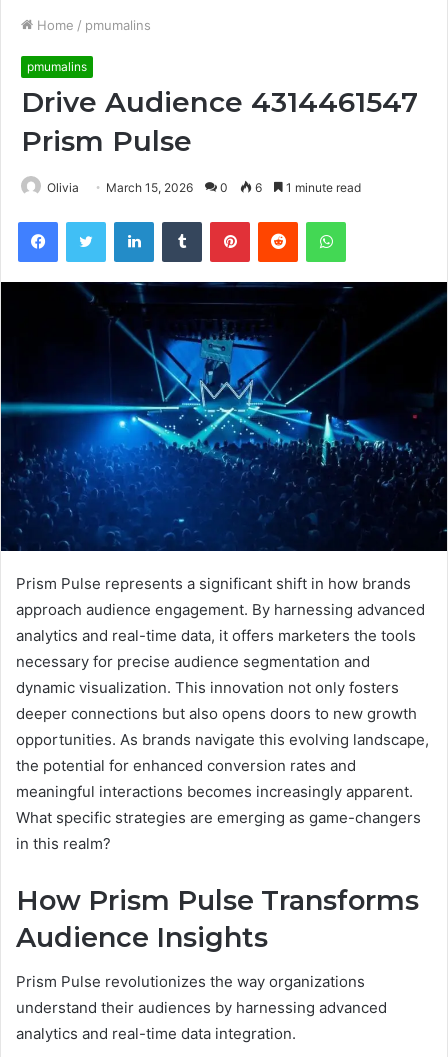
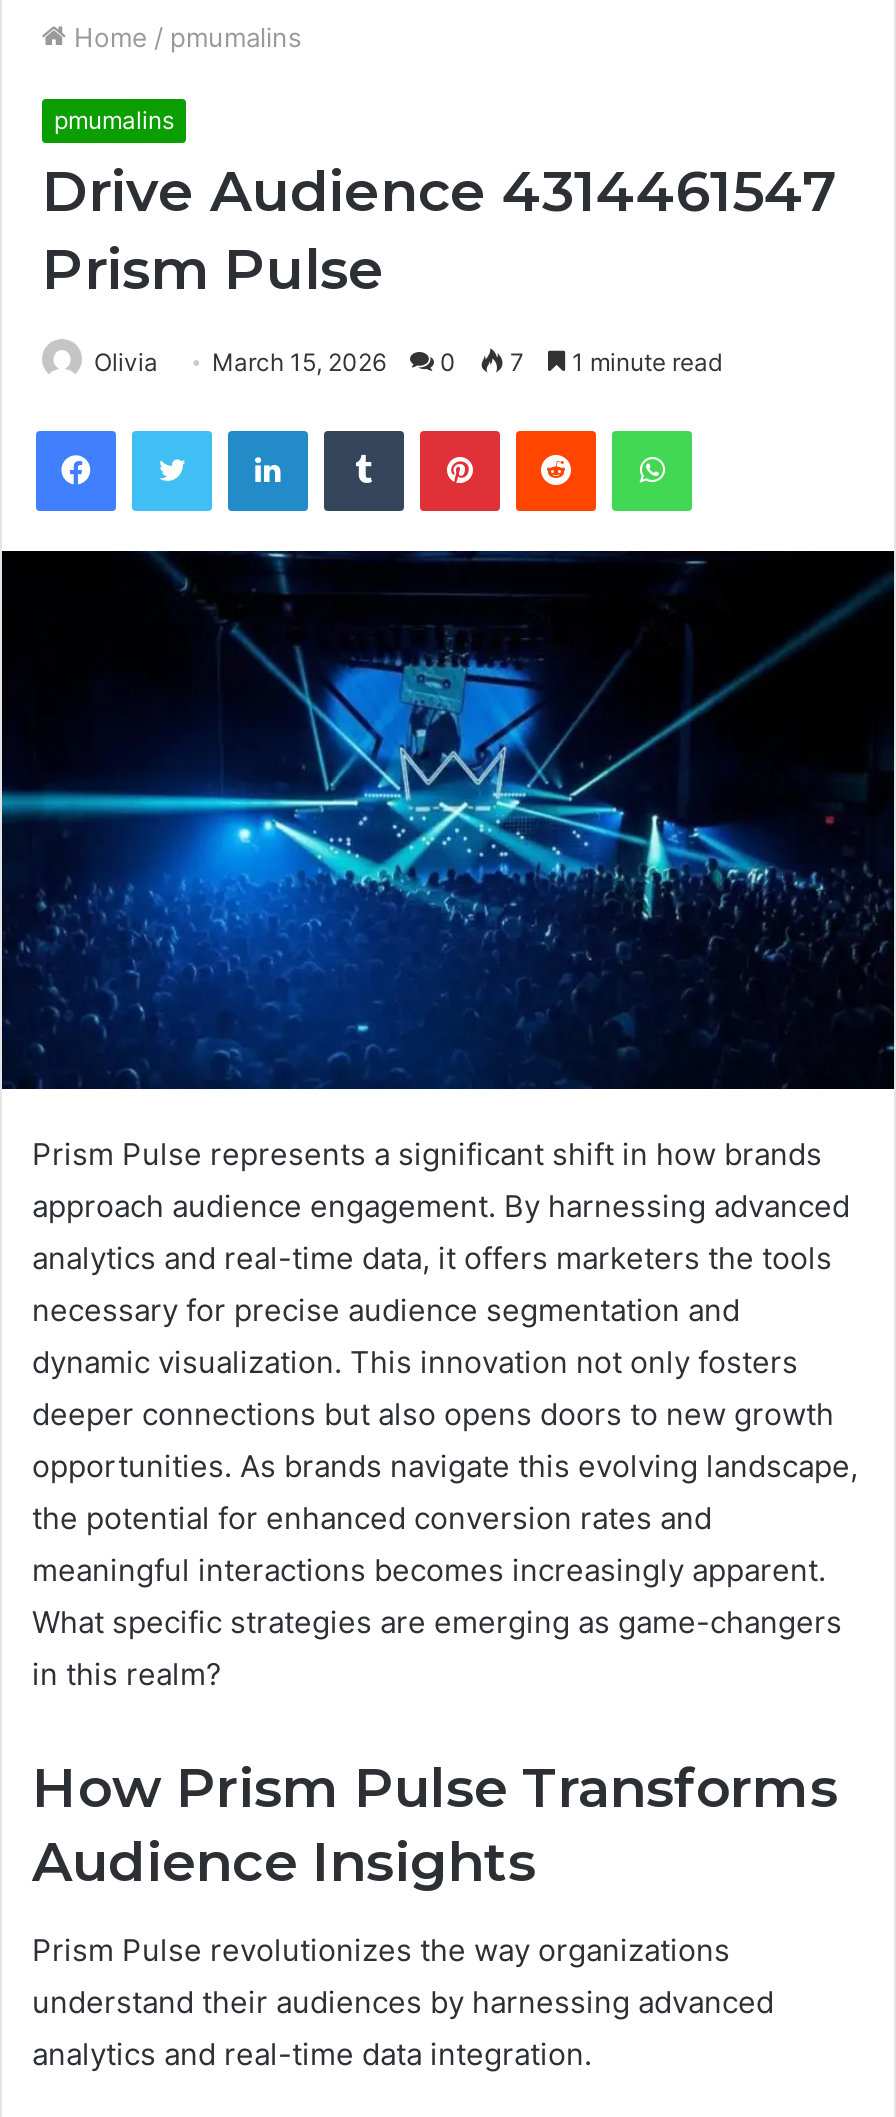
- Olivia March 15, 2026 0 6 1 minute read
+ Olivia March 15, 2026 0 7 1 minute read
